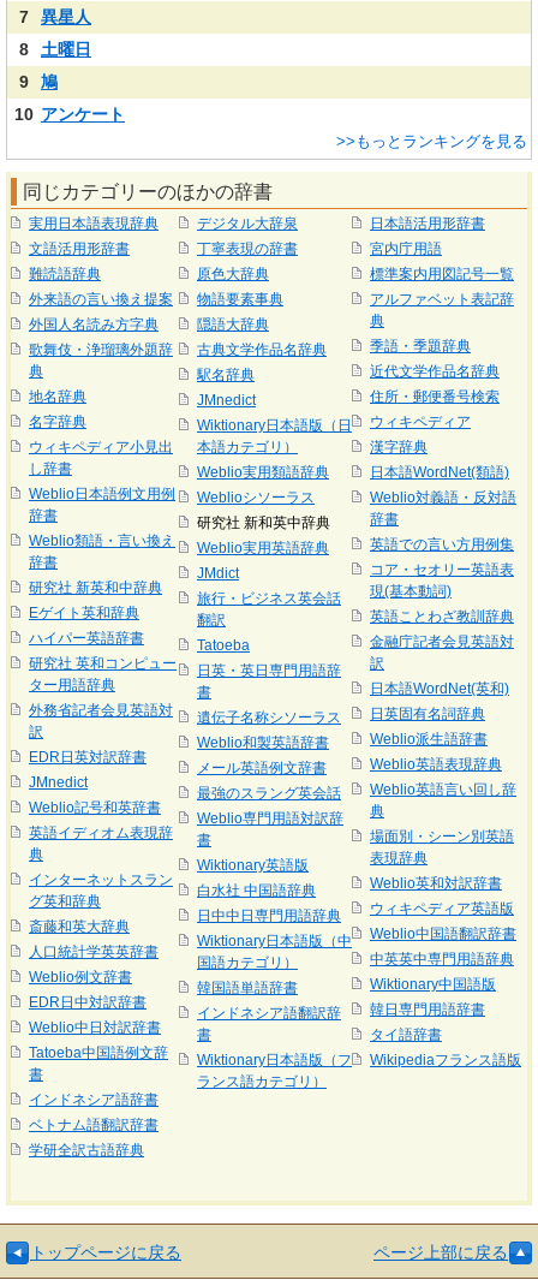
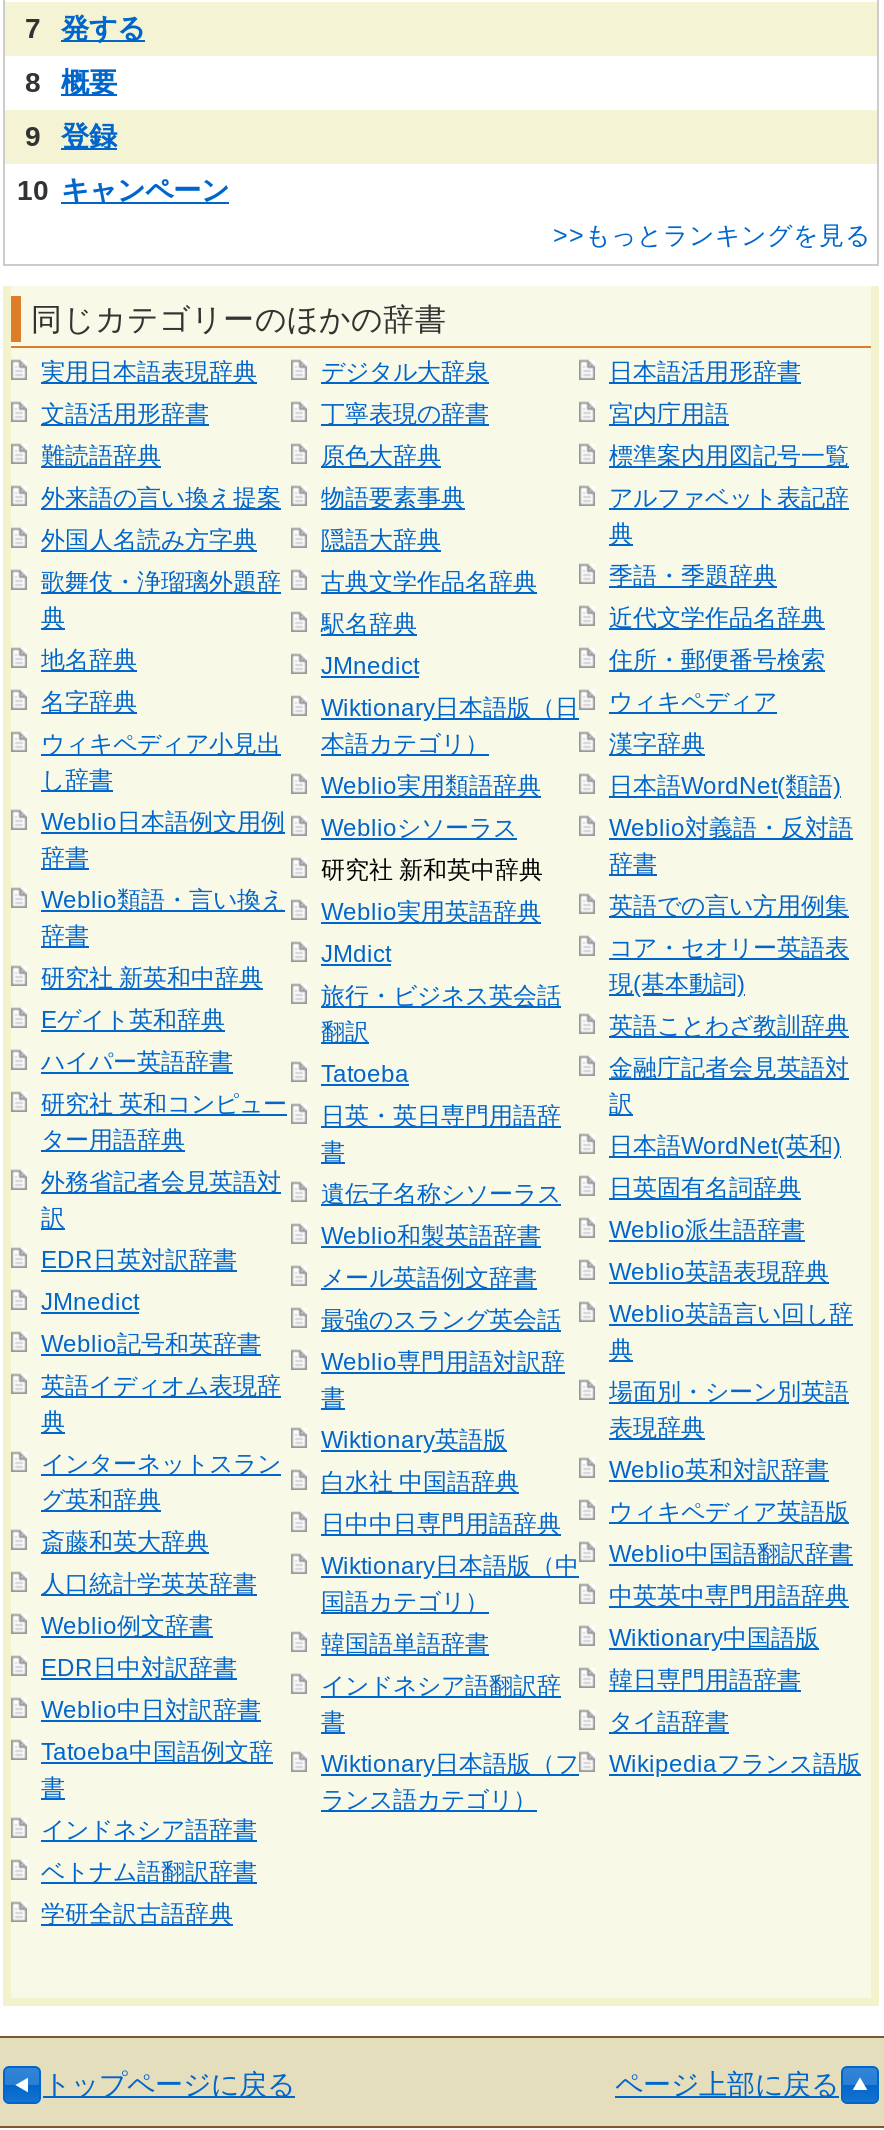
- 異星人
+ 発する

- 土曜日
+ 概要

- 鳩
+ 登録

- 10 アンケート
+ 10 キャンペーン
